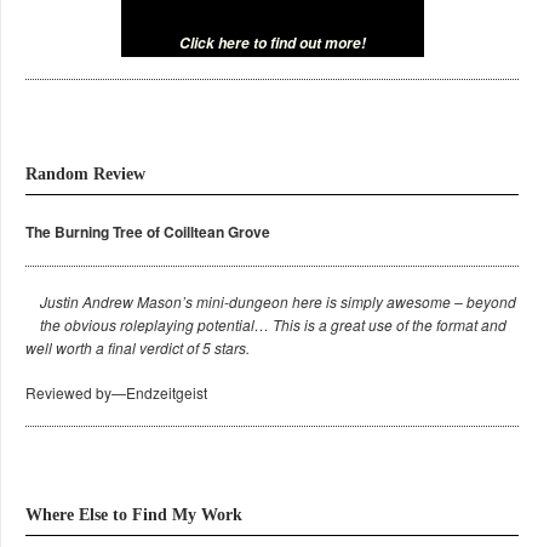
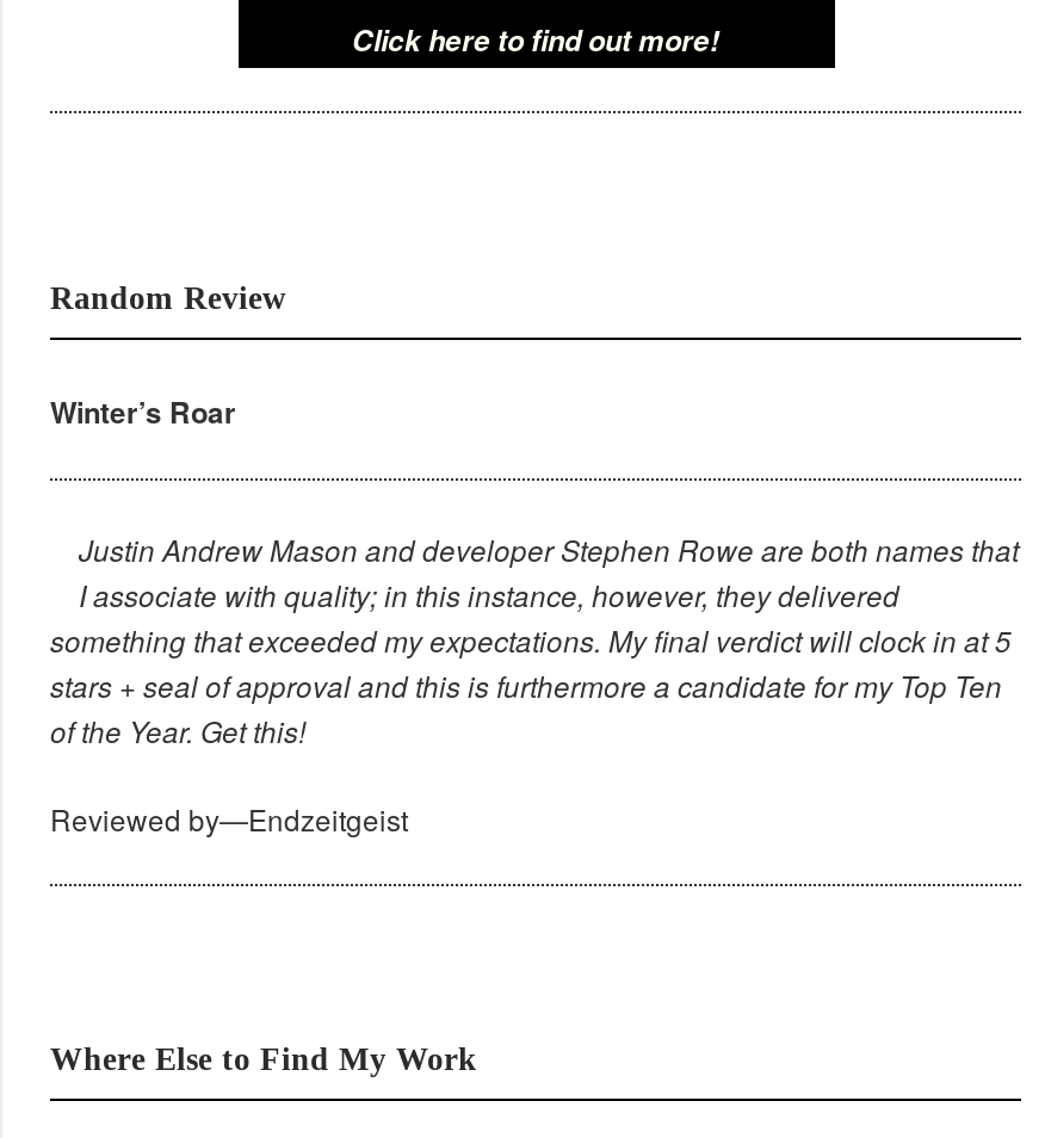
- The Burning Tree of Coilltean Grove
+ Winter’s Roar

- Justin Andrew Mason’s mini-dungeon here is simply awesome – beyond
- the obvious roleplaying potential… This is a great use of the format and
- well worth a final verdict of 5 stars.
+ Justin Andrew Mason and developer Stephen Rowe are both names that
+ I associate with quality; in this instance, however, they delivered
+ something that exceeded my expectations. My final verdict will clock in at 5
+ stars + seal of approval and this is furthermore a candidate for my Top Ten
+ of the Year. Get this!
